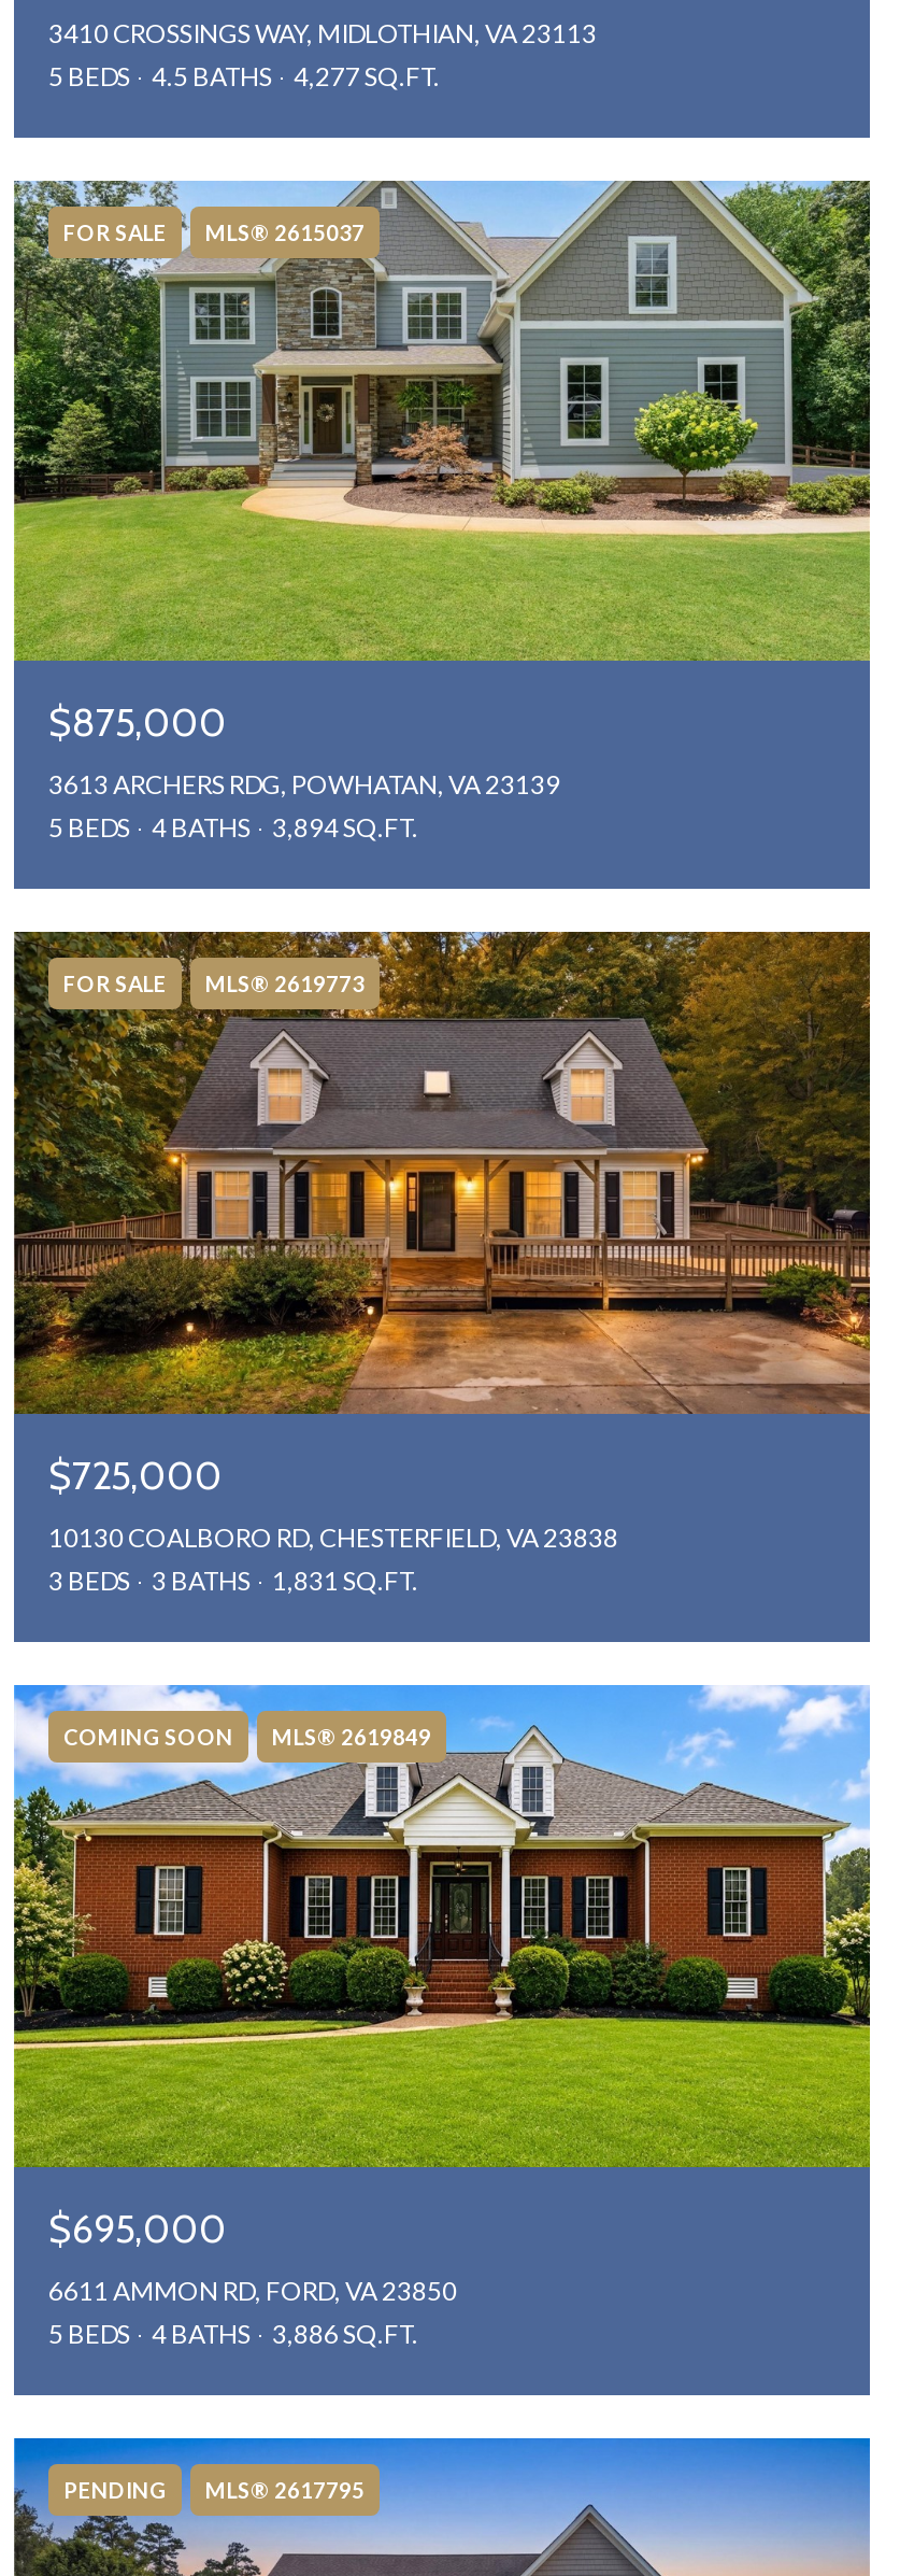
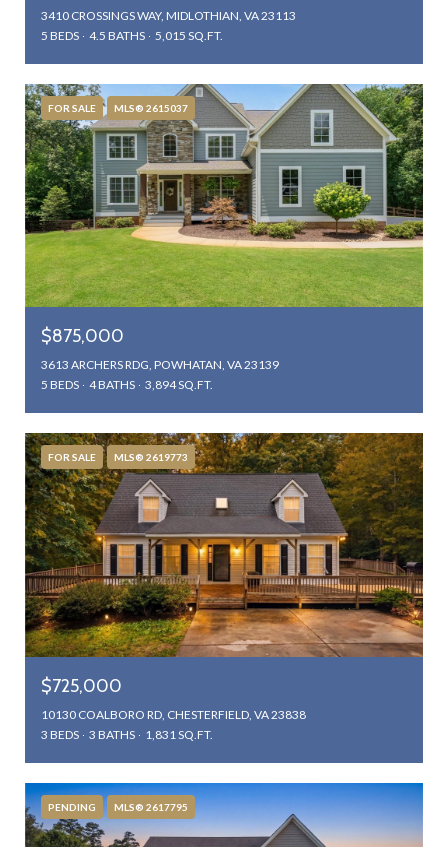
- 5 BEDS 4.5 BATHS 4,277 SQ.FT.
+ 5 BEDS 4.5 BATHS 5,015 SQ.FT.

- [image]
- COMING SOON
- MLS® 2619849

- $695,000
- 6611 AMMON RD, FORD, VA 23850
- 5 BEDS
- 4 BATHS
- 3,886 SQ.FT.
